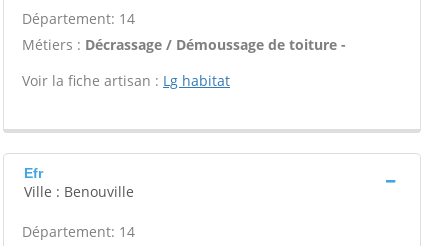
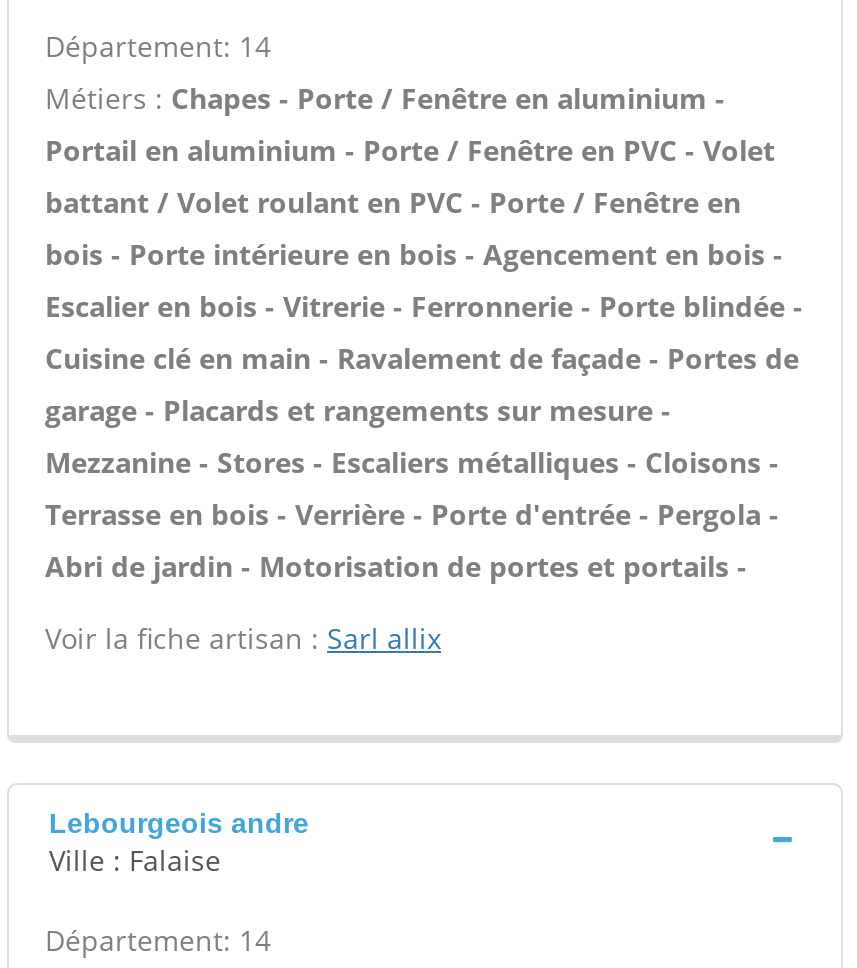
- Métiers : Décrassage / Démoussage de toiture -
+ Métiers : Chapes - Porte / Fenêtre en aluminium -
+ Portail en aluminium - Porte / Fenêtre en PVC - Volet
+ battant / Volet roulant en PVC - Porte / Fenêtre en
+ bois - Porte intérieure en bois - Agencement en bois -
+ Escalier en bois - Vitrerie - Ferronnerie - Porte blindée -
+ Cuisine clé en main - Ravalement de façade - Portes de
+ garage - Placards et rangements sur mesure -
+ Mezzanine - Stores - Escaliers métalliques - Cloisons -
+ Terrasse en bois - Verrière - Porte d'entrée - Pergola -
+ Abri de jardin - Motorisation de portes et portails -

- Voir la fiche artisan : Lg habitat
+ Voir la fiche artisan : Sarl allix

- Efr
- Ville : Benouville
+ Lebourgeois andre
+ Ville : Falaise
